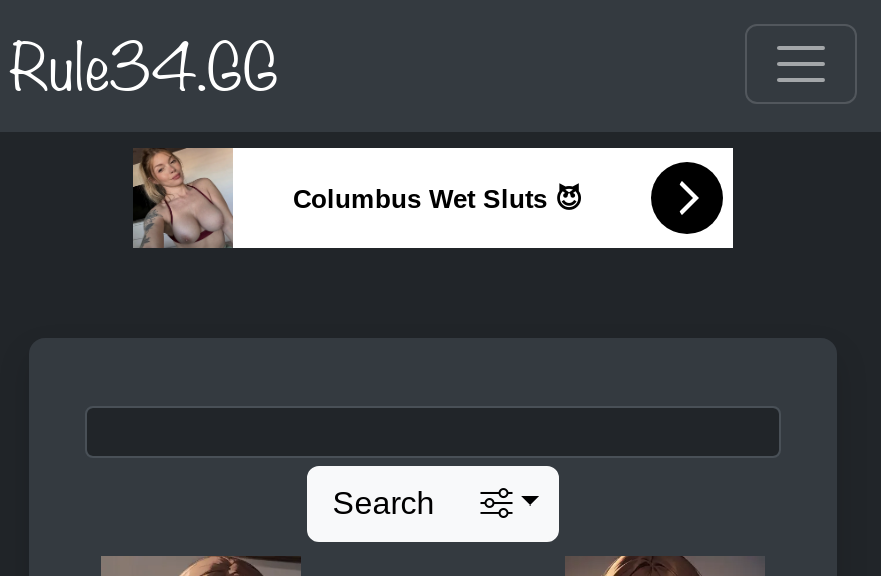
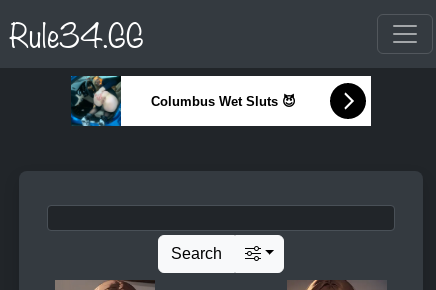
- [image]
+ [image]
